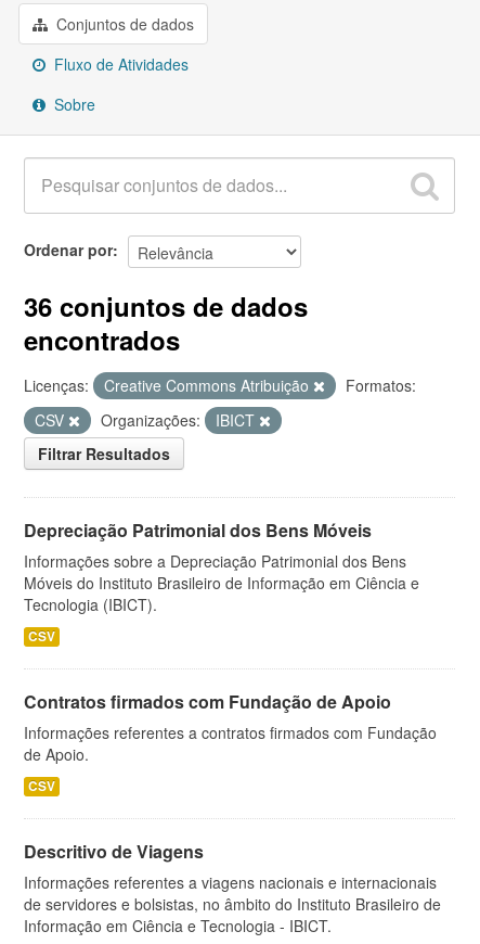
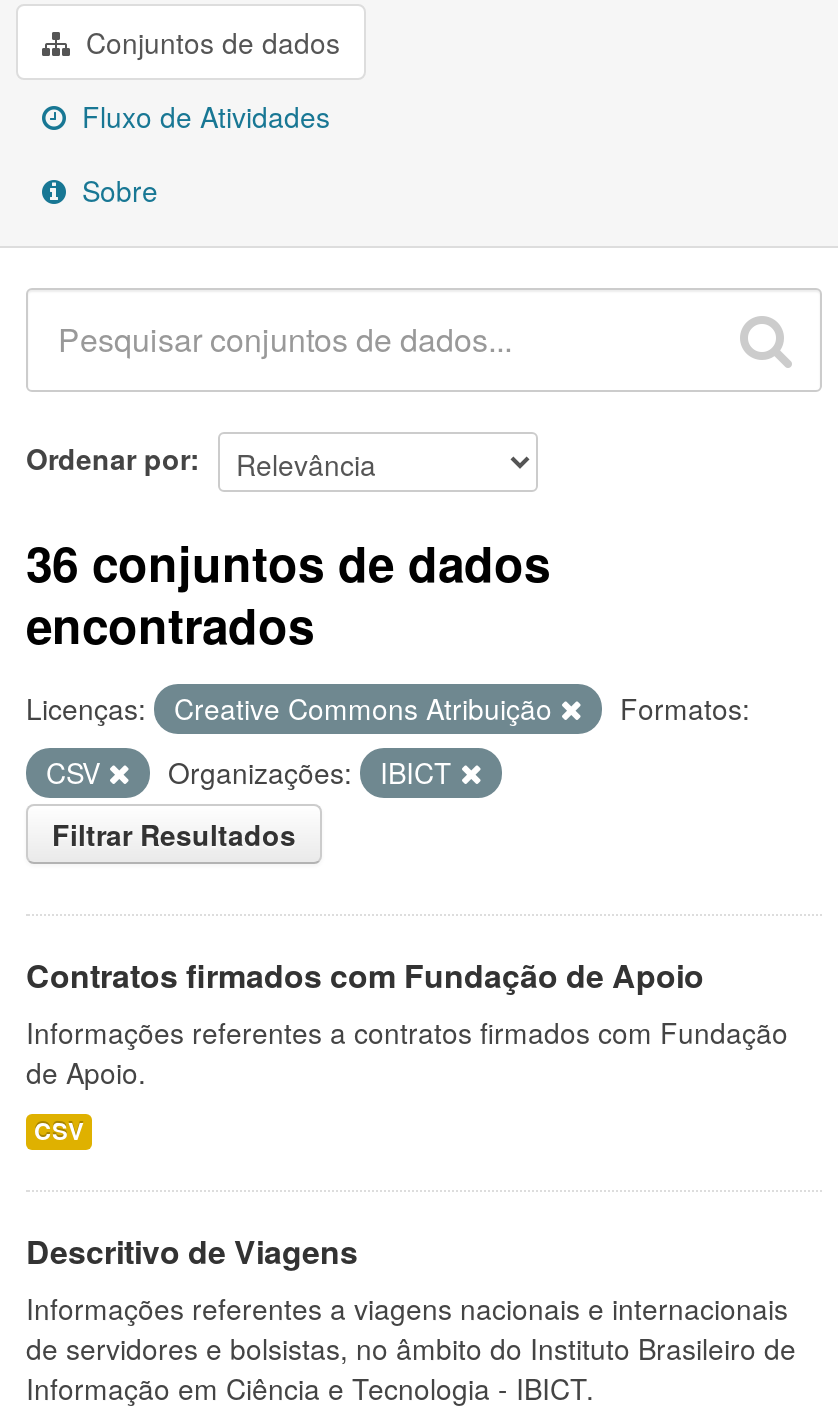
- Depreciação Patrimonial dos Bens Móveis
- Informações sobre a Depreciação Patrimonial dos Bens
- Móveis do Instituto Brasileiro de Informação em Ciência e
- Tecnologia (IBICT).
- CSV
